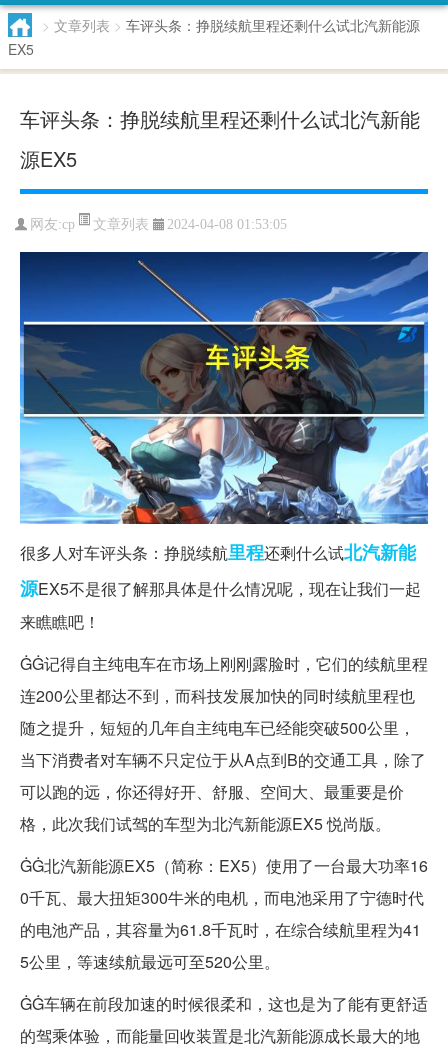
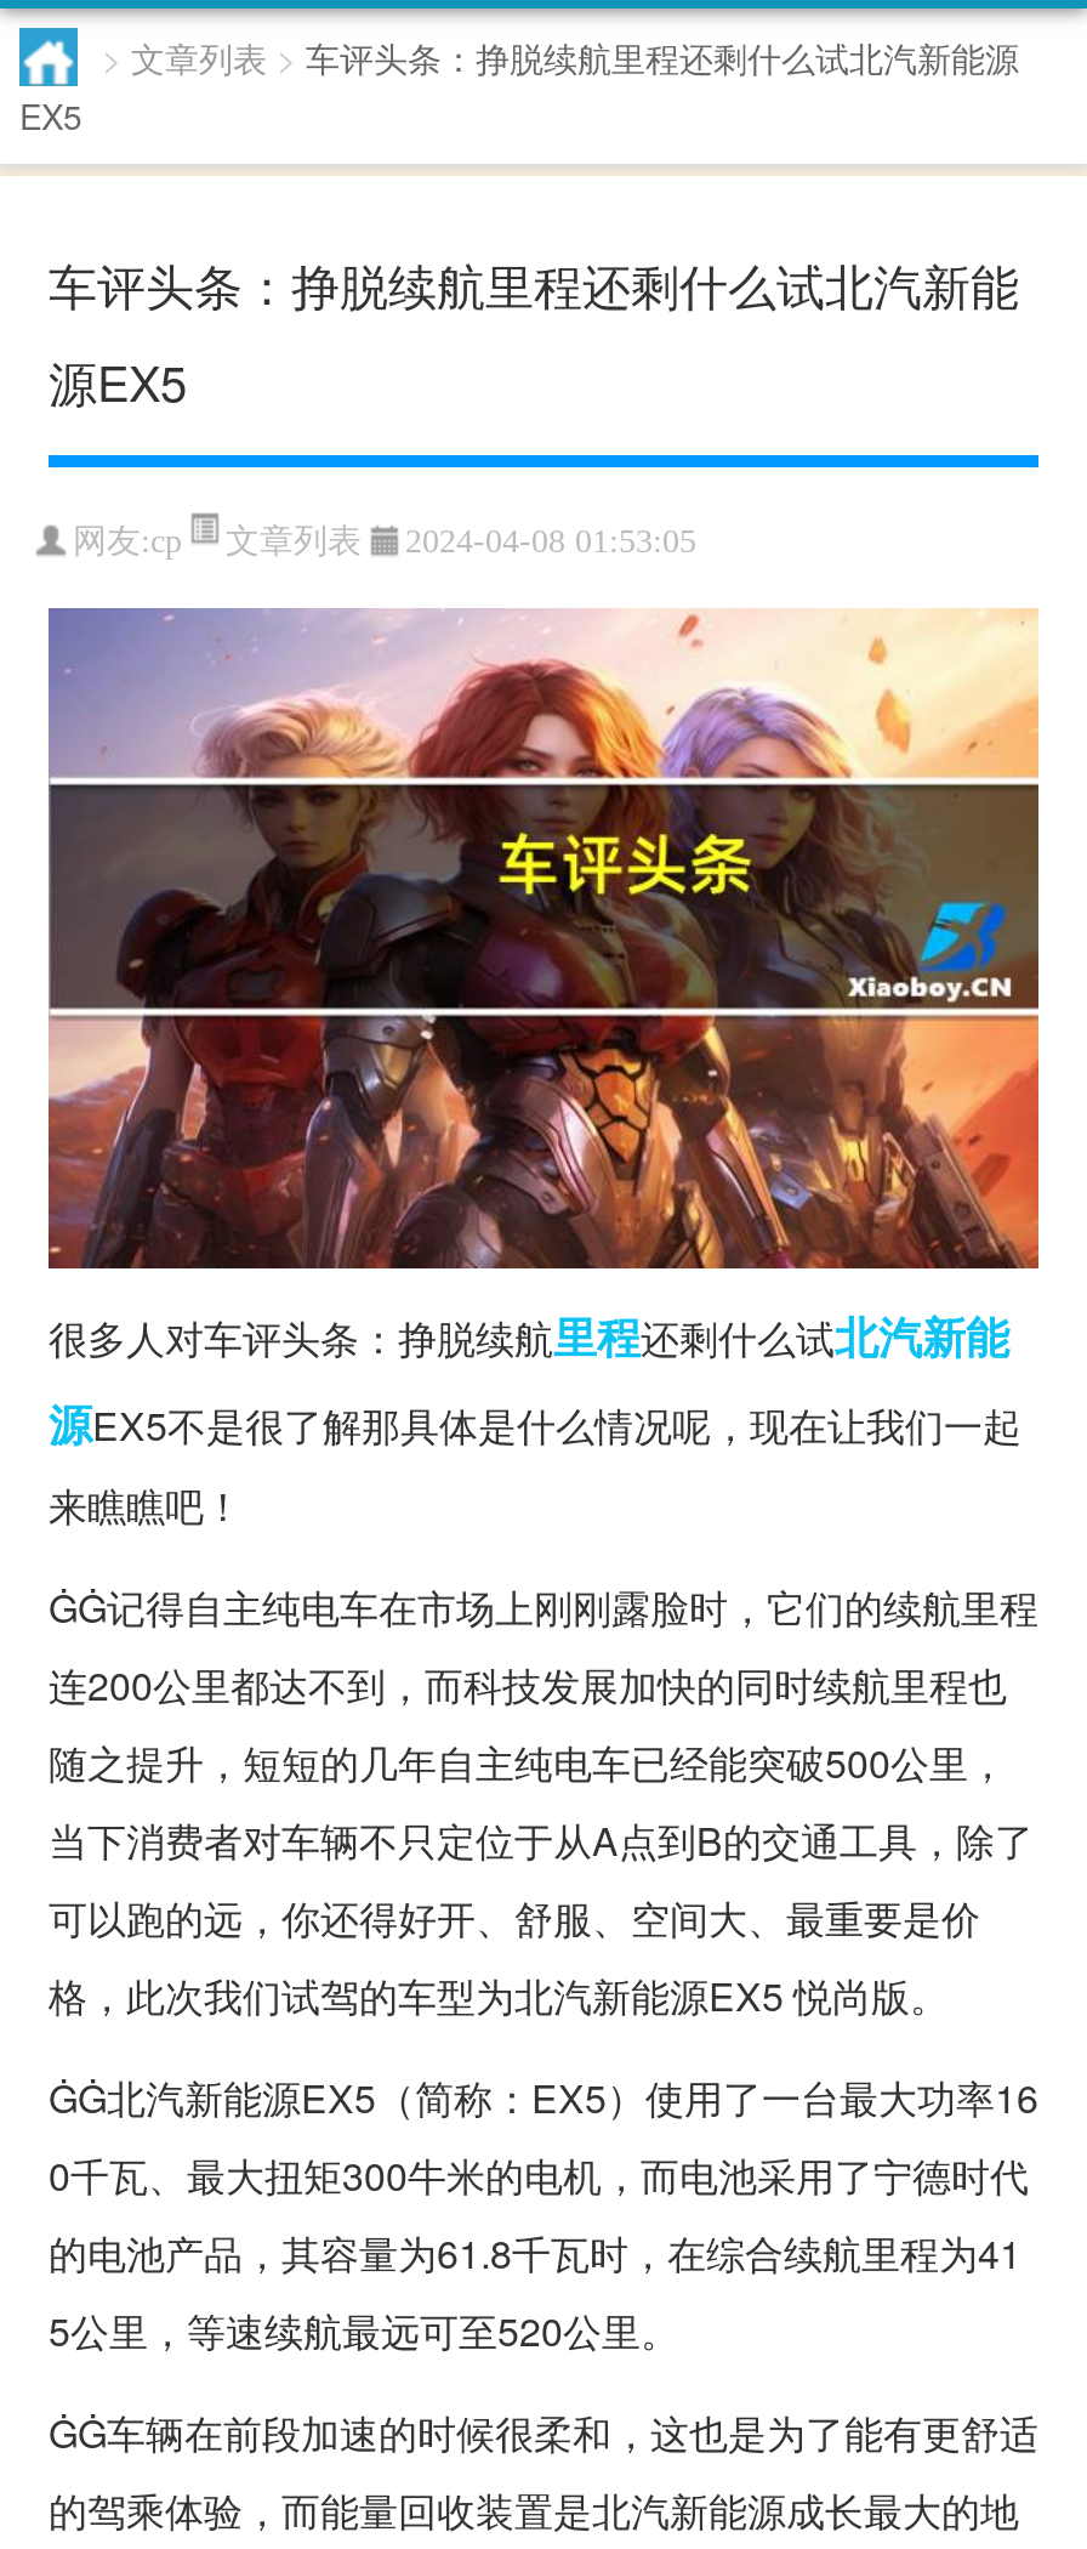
- [image]
+ [image]
